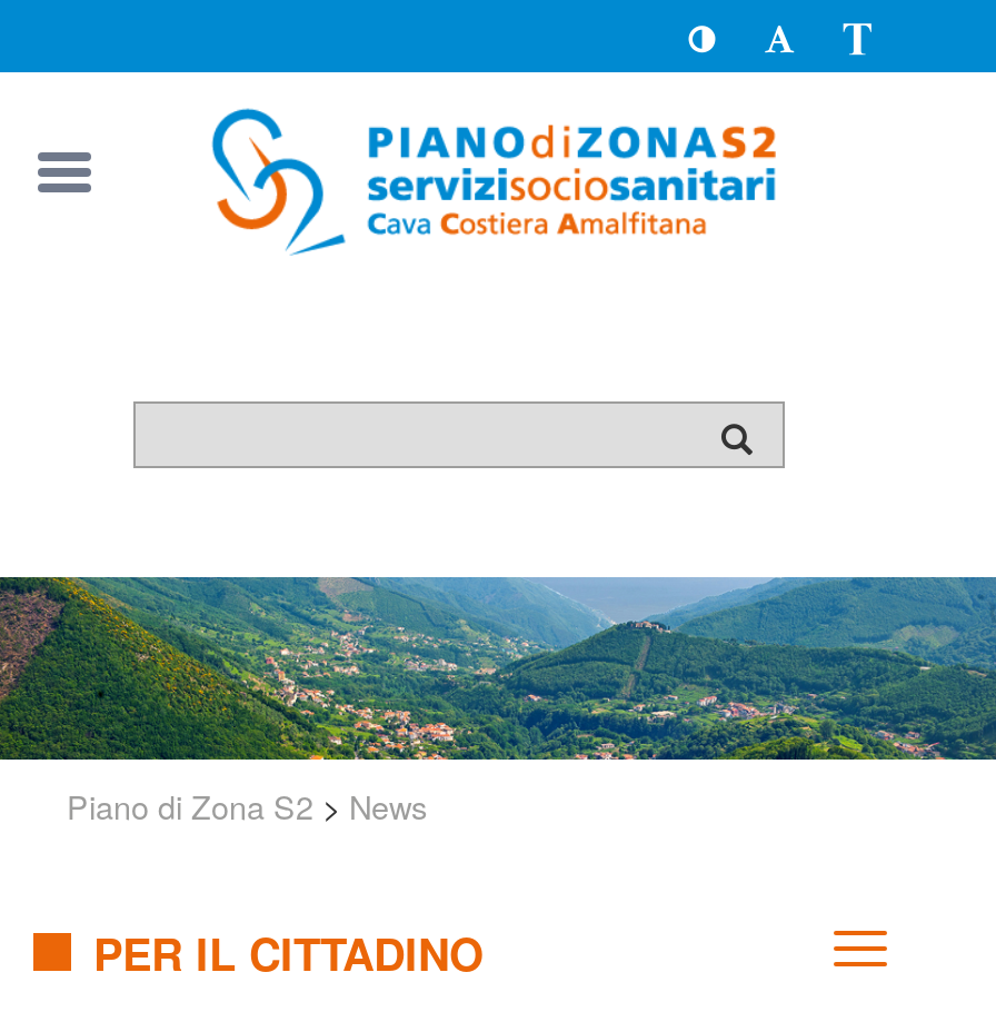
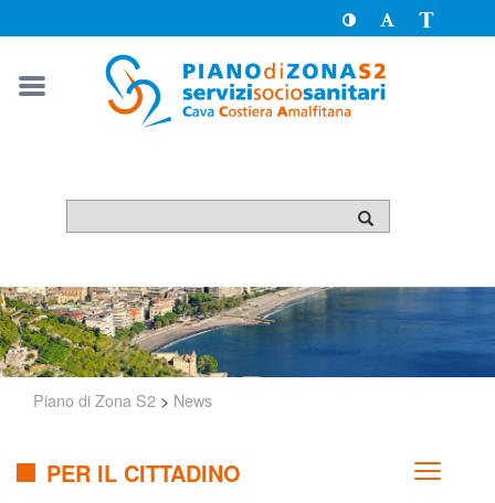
- [image]
+ [image]
